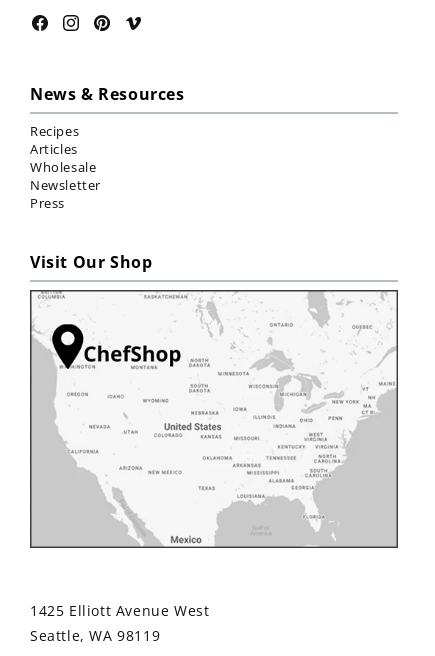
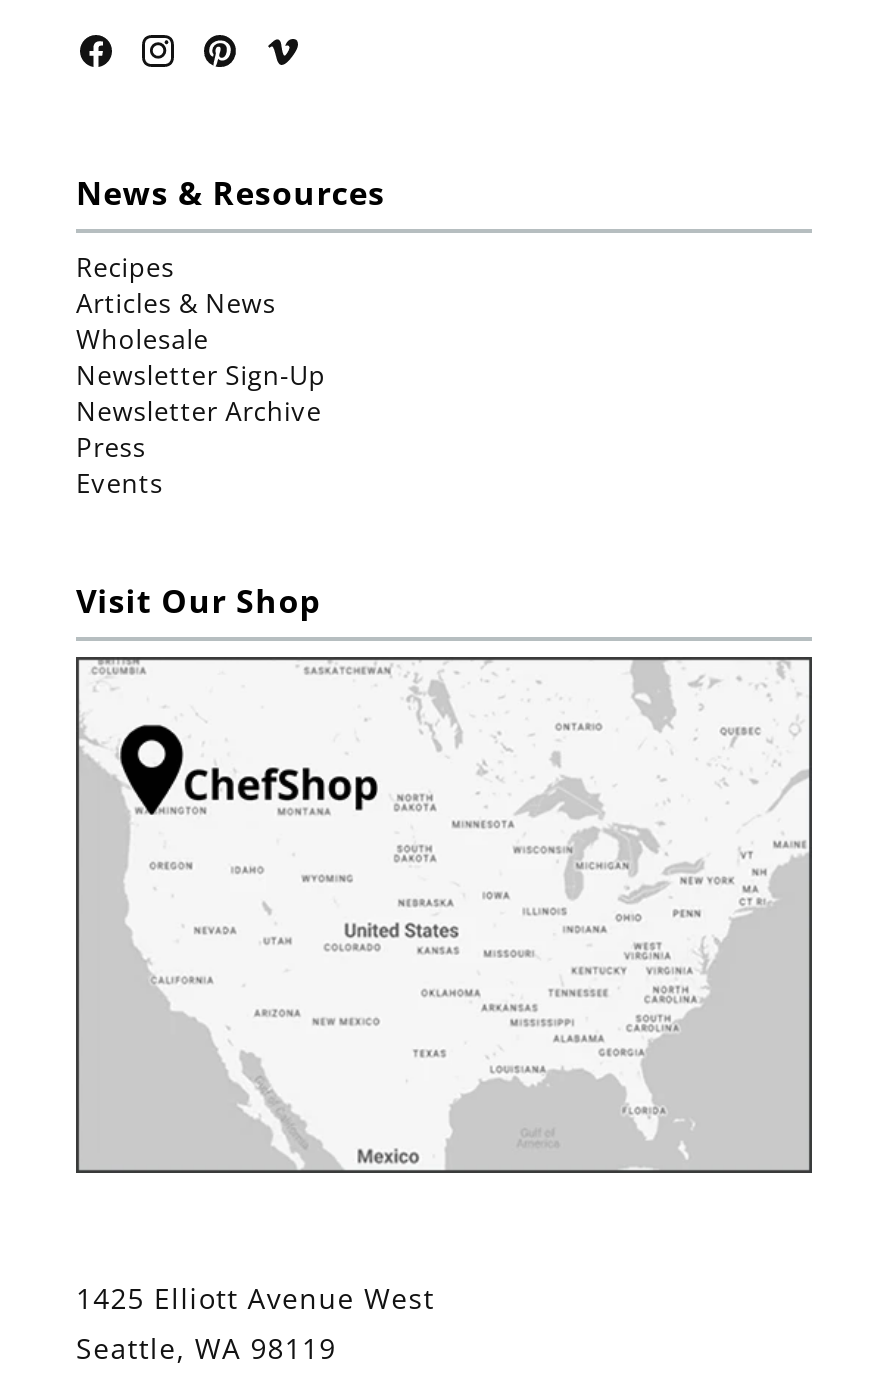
- Articles
+ Articles & News

- Newsletter
+ Newsletter Sign-Up
+ Newsletter Archive

+ Events
